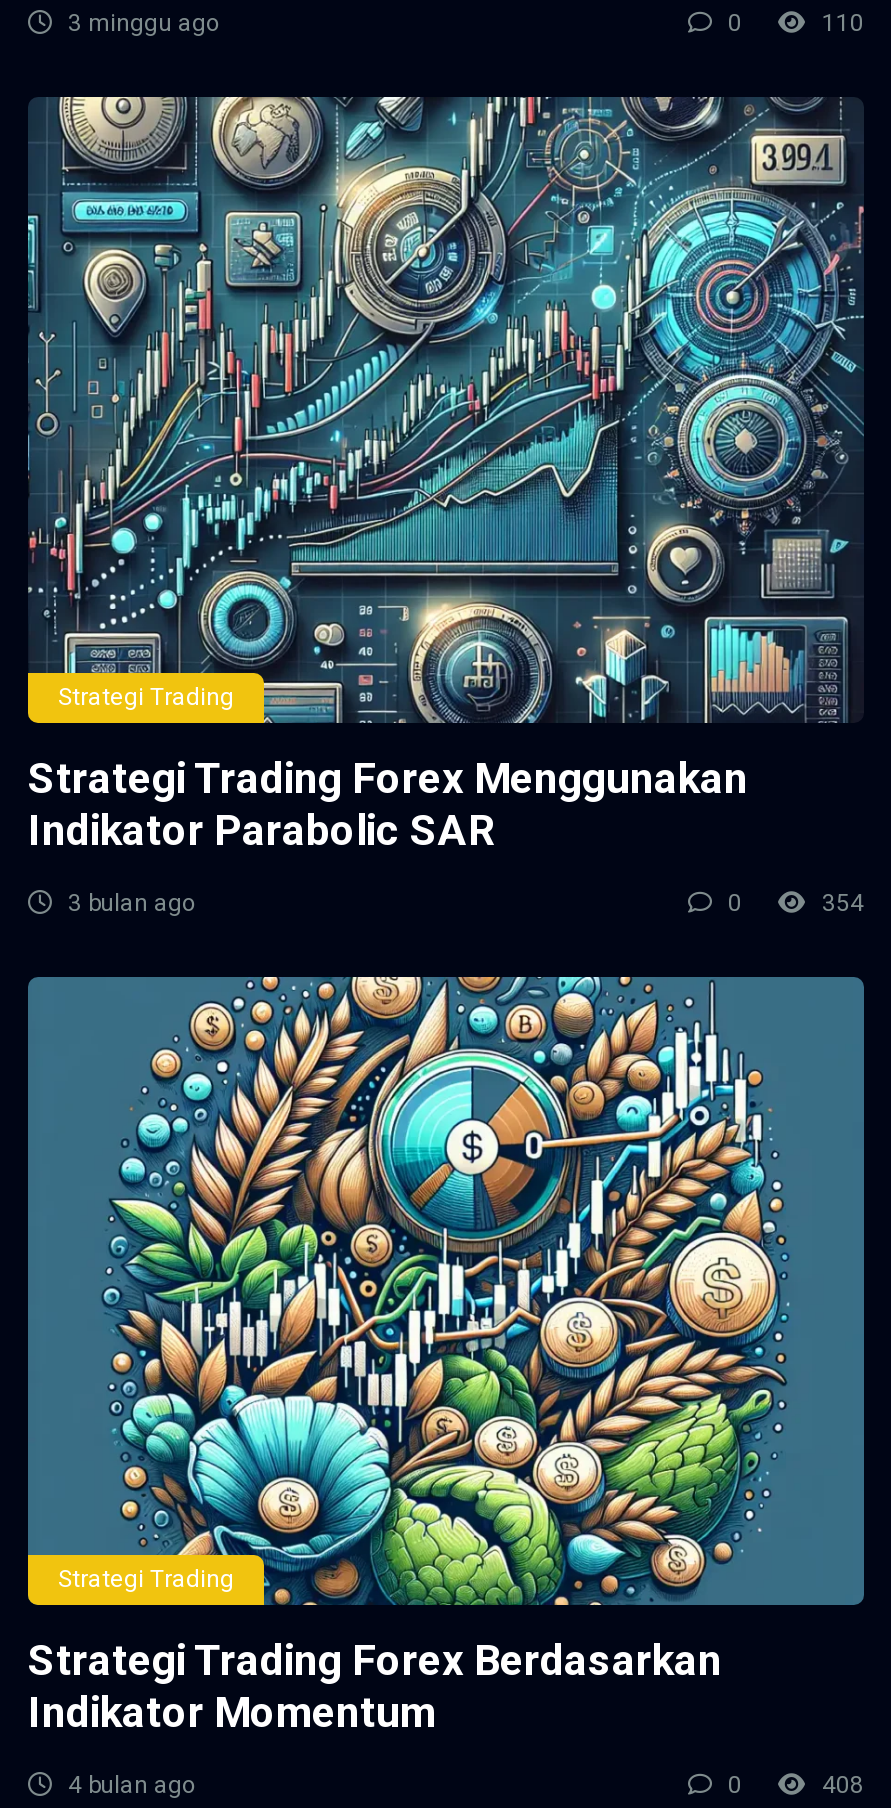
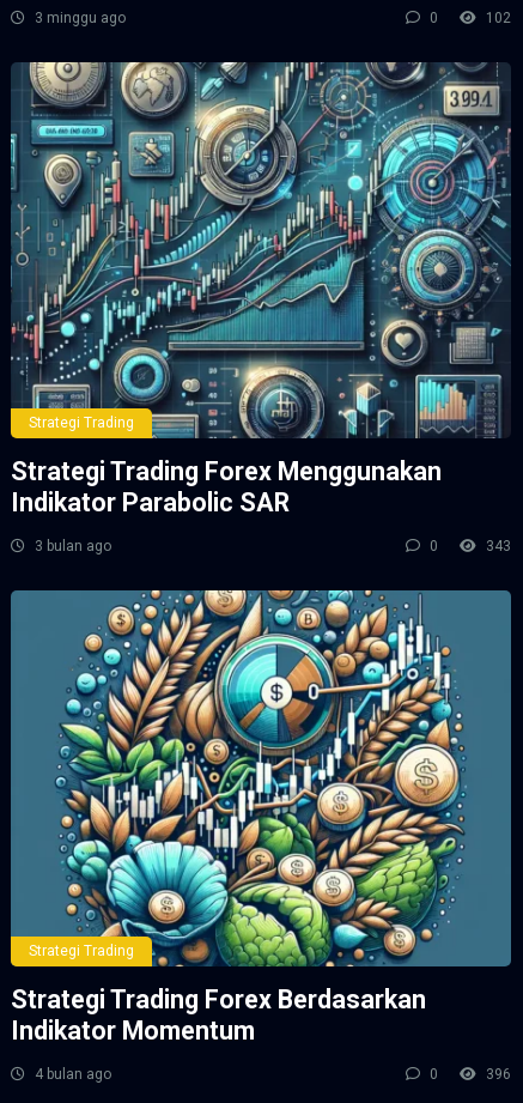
- 110
+ 102

- 354
+ 343

- 408
+ 396
